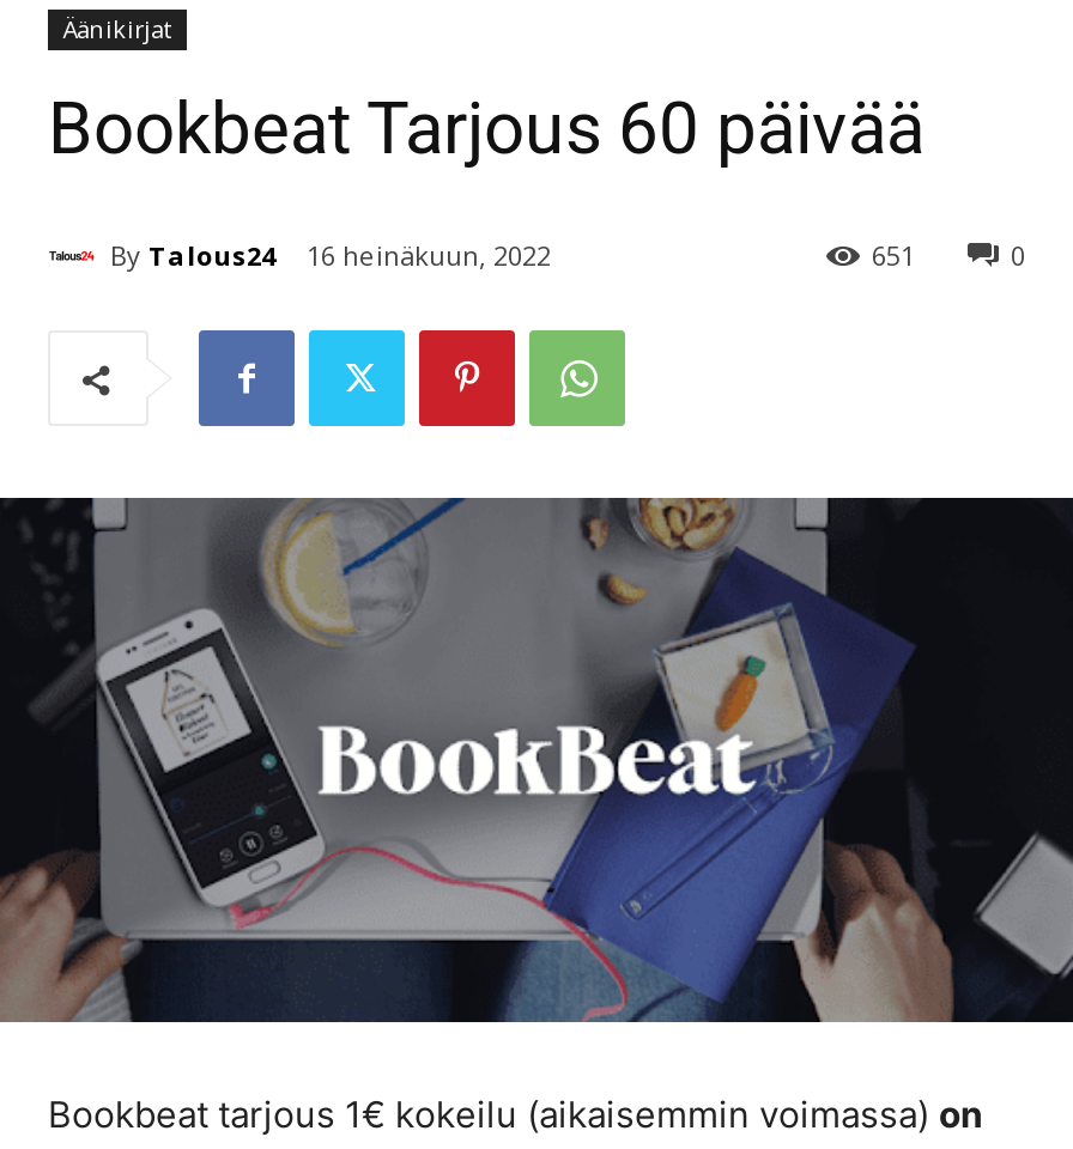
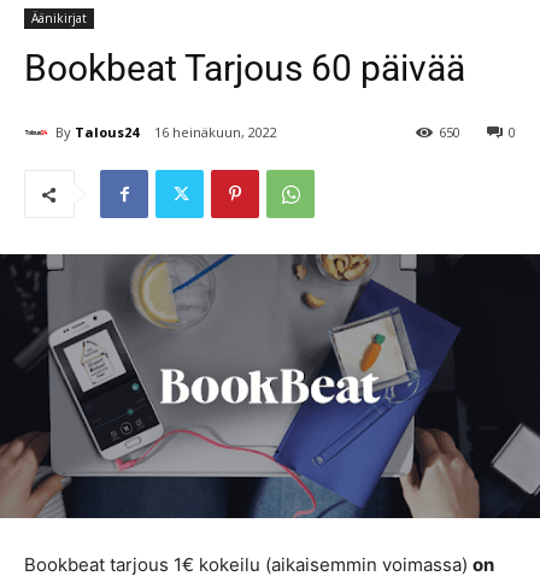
- 651
+ 650
